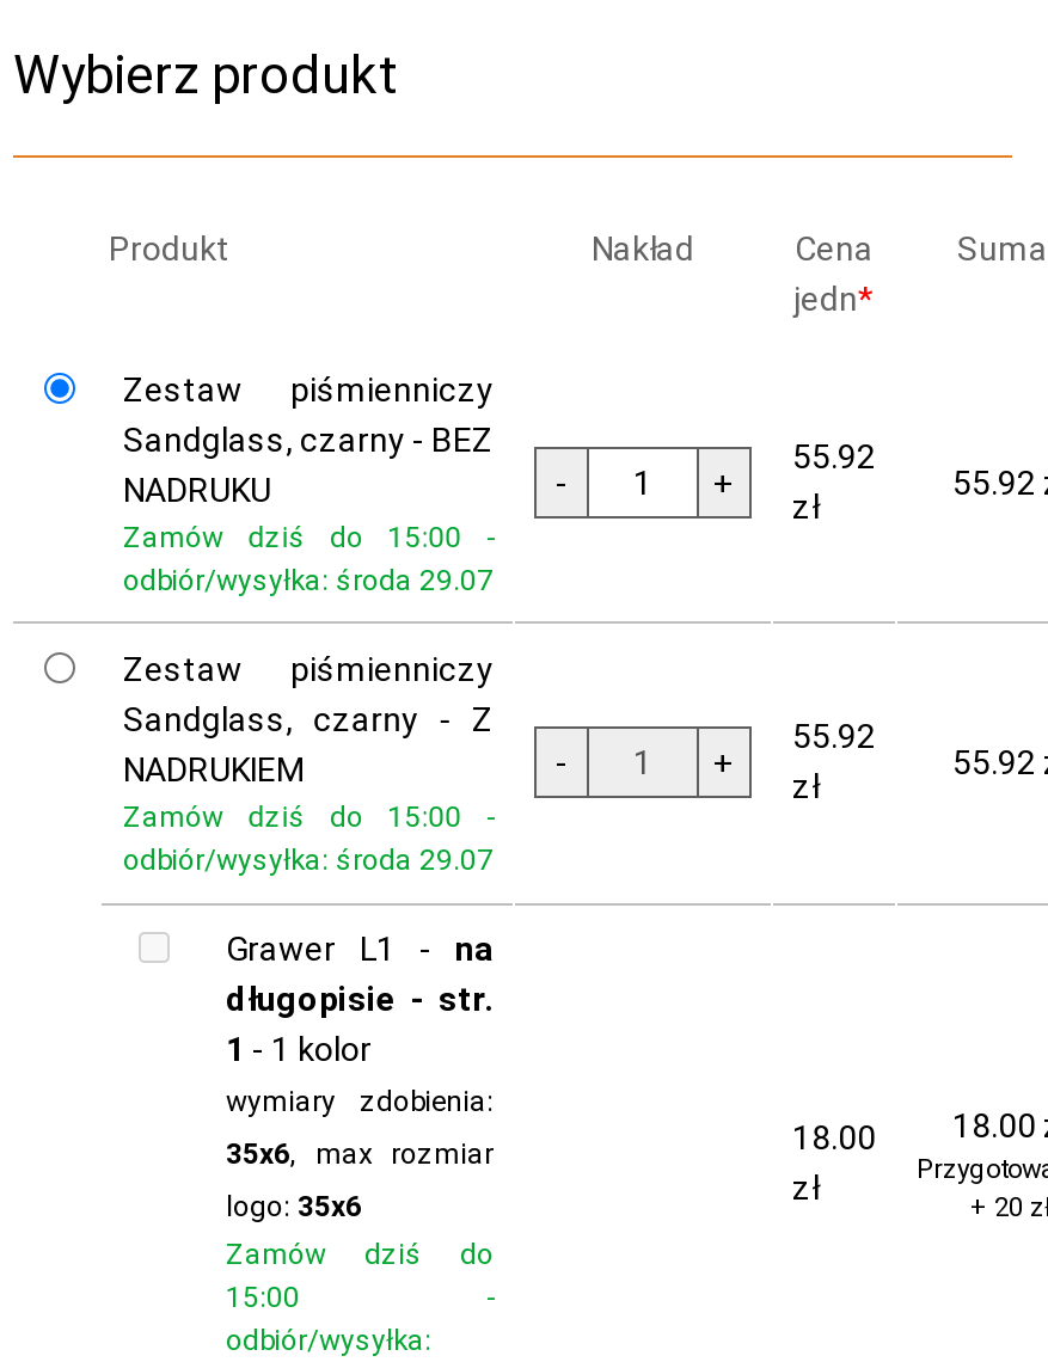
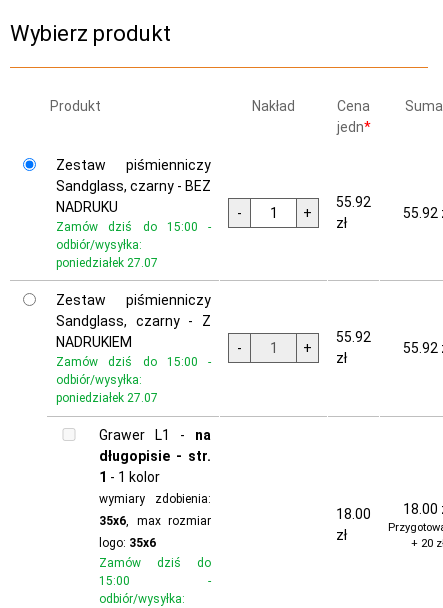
- odbiór/wysyłka: środa 29.07
+ odbiór/wysyłka:
+ poniedziałek 27.07

- odbiór/wysyłka: środa 29.07
+ odbiór/wysyłka:
+ poniedziałek 27.07
